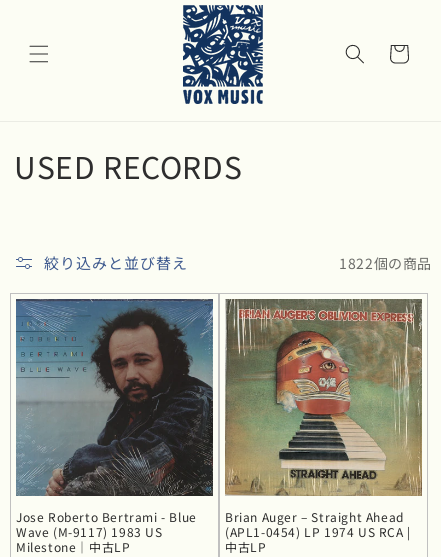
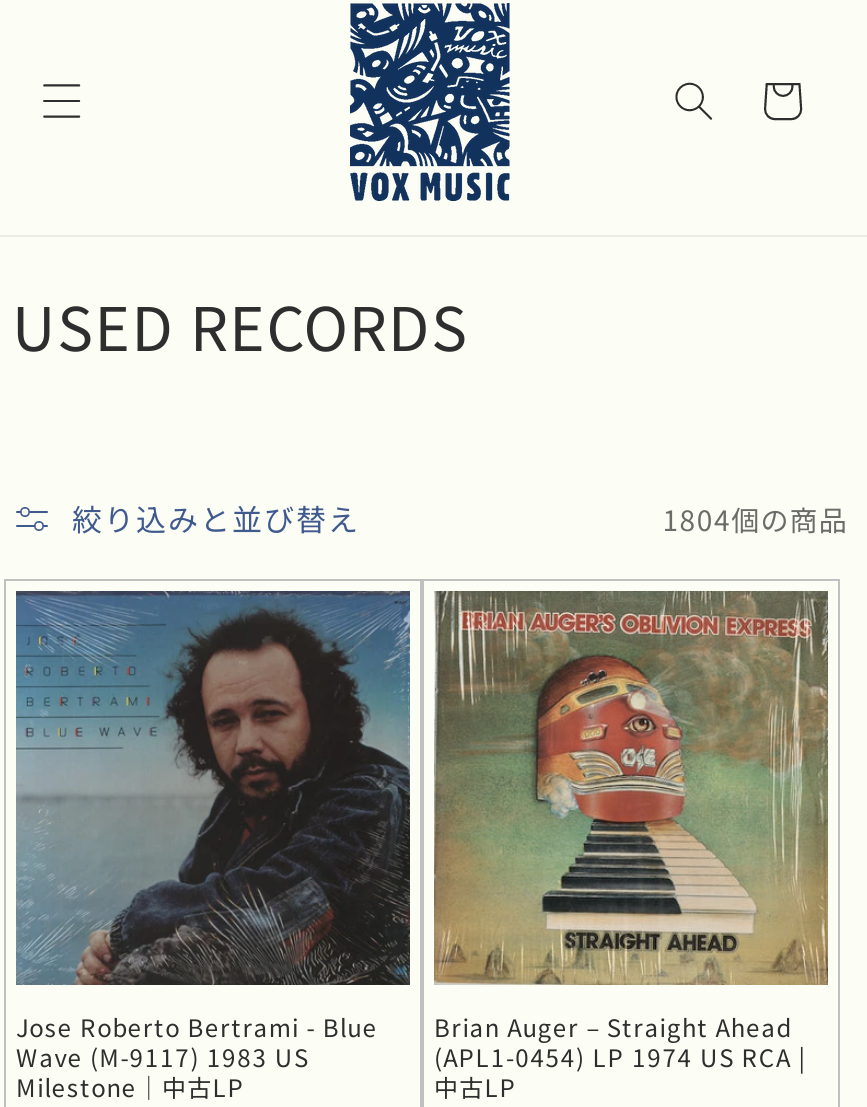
- 1822個の商品
+ 1804個の商品
